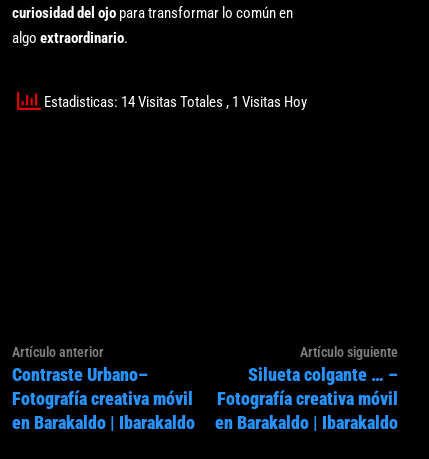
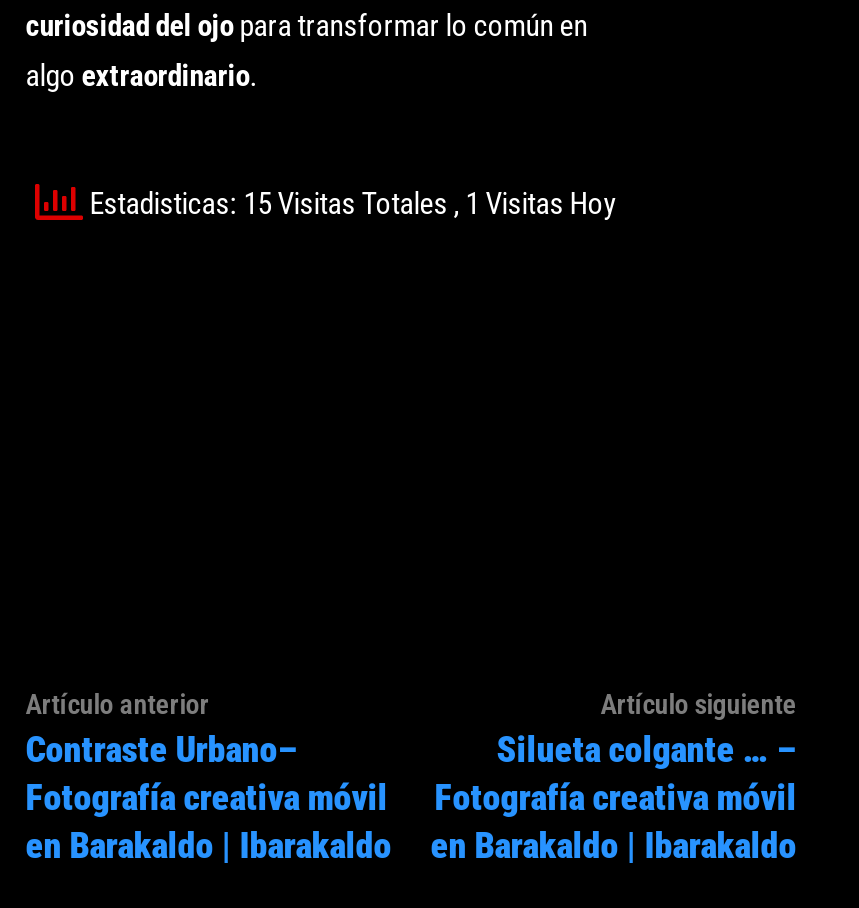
- Estadisticas: 14 Visitas Totales, 1 Visitas Hoy
+ Estadisticas: 15 Visitas Totales, 1 Visitas Hoy
